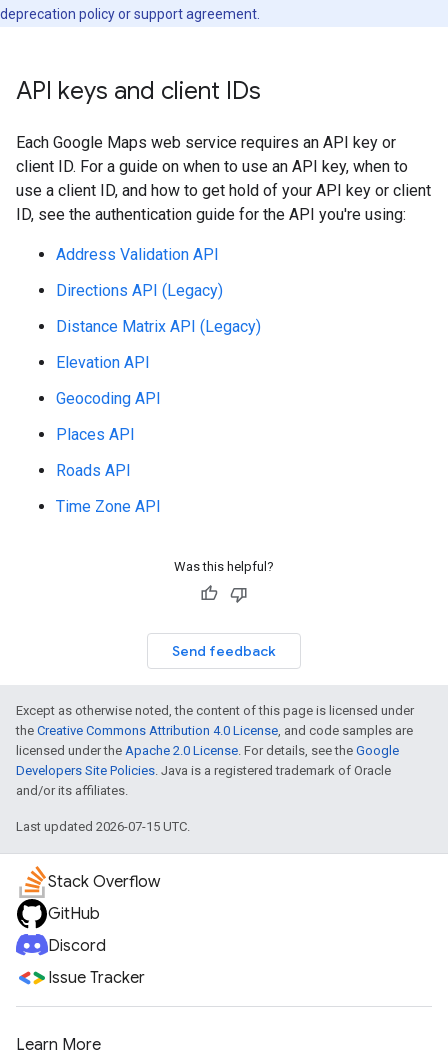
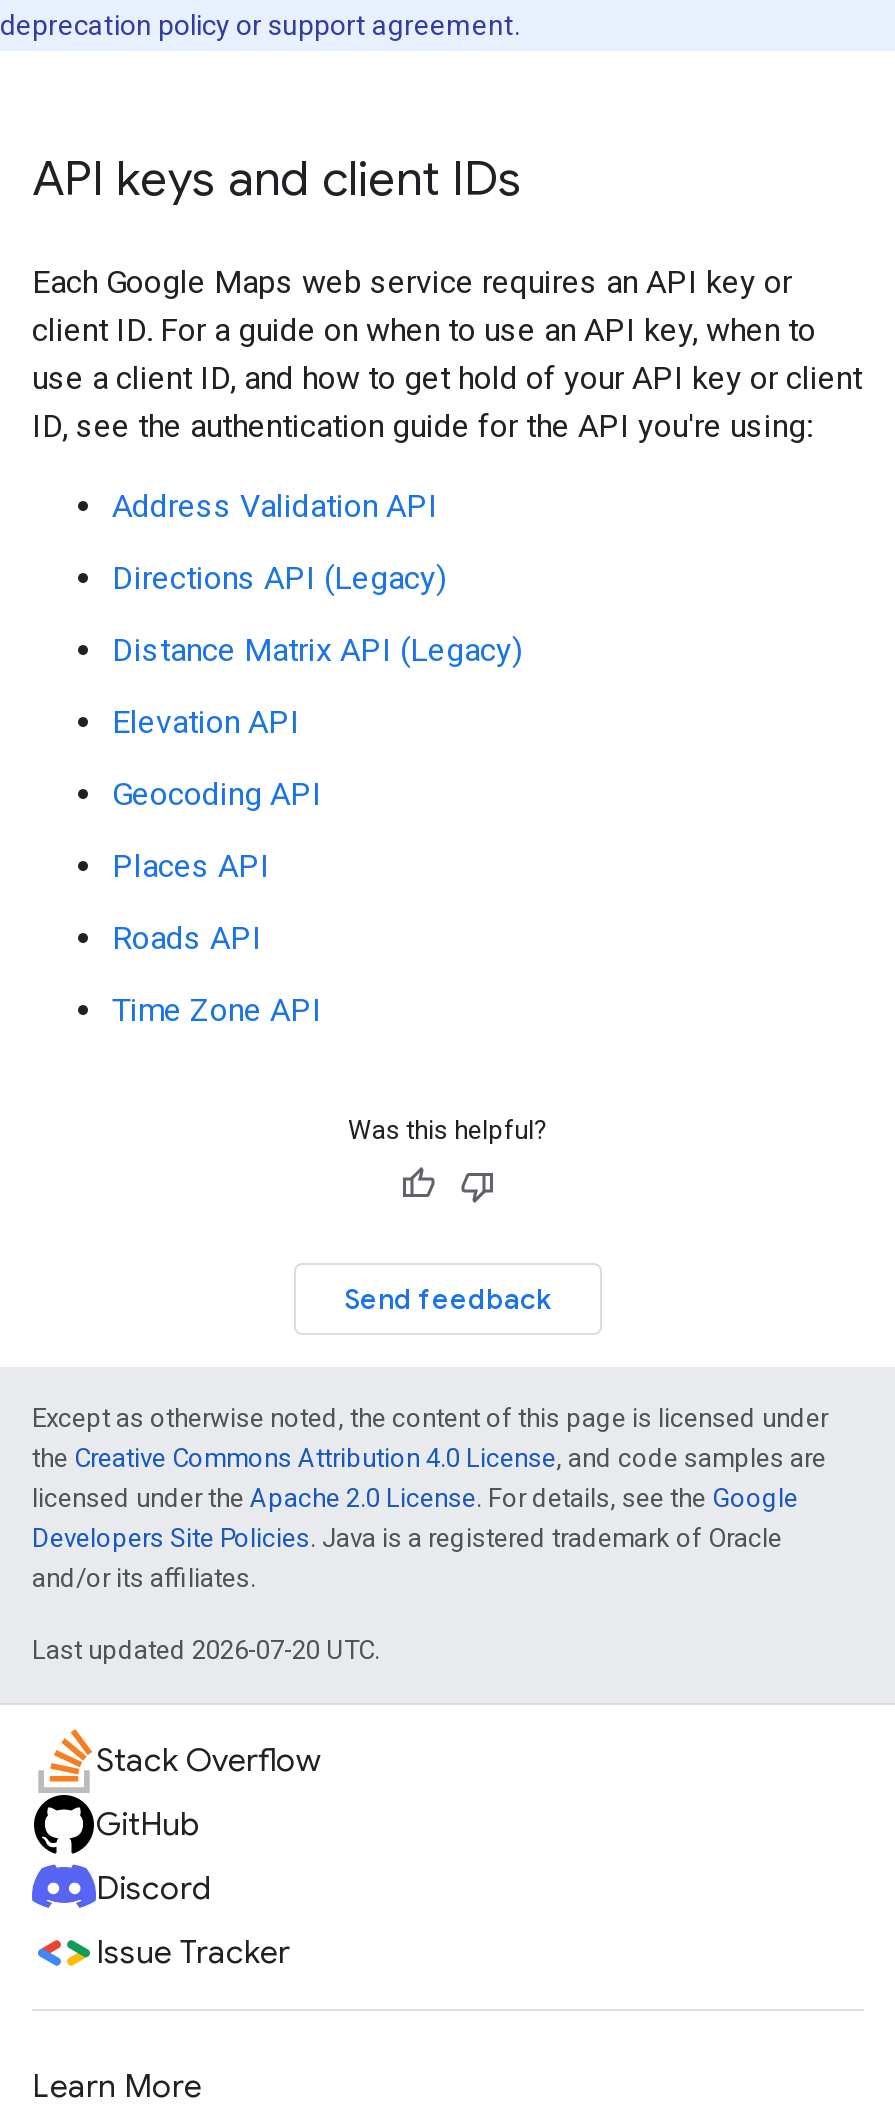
- Last updated 2026-07-15 UTC.
+ Last updated 2026-07-20 UTC.
